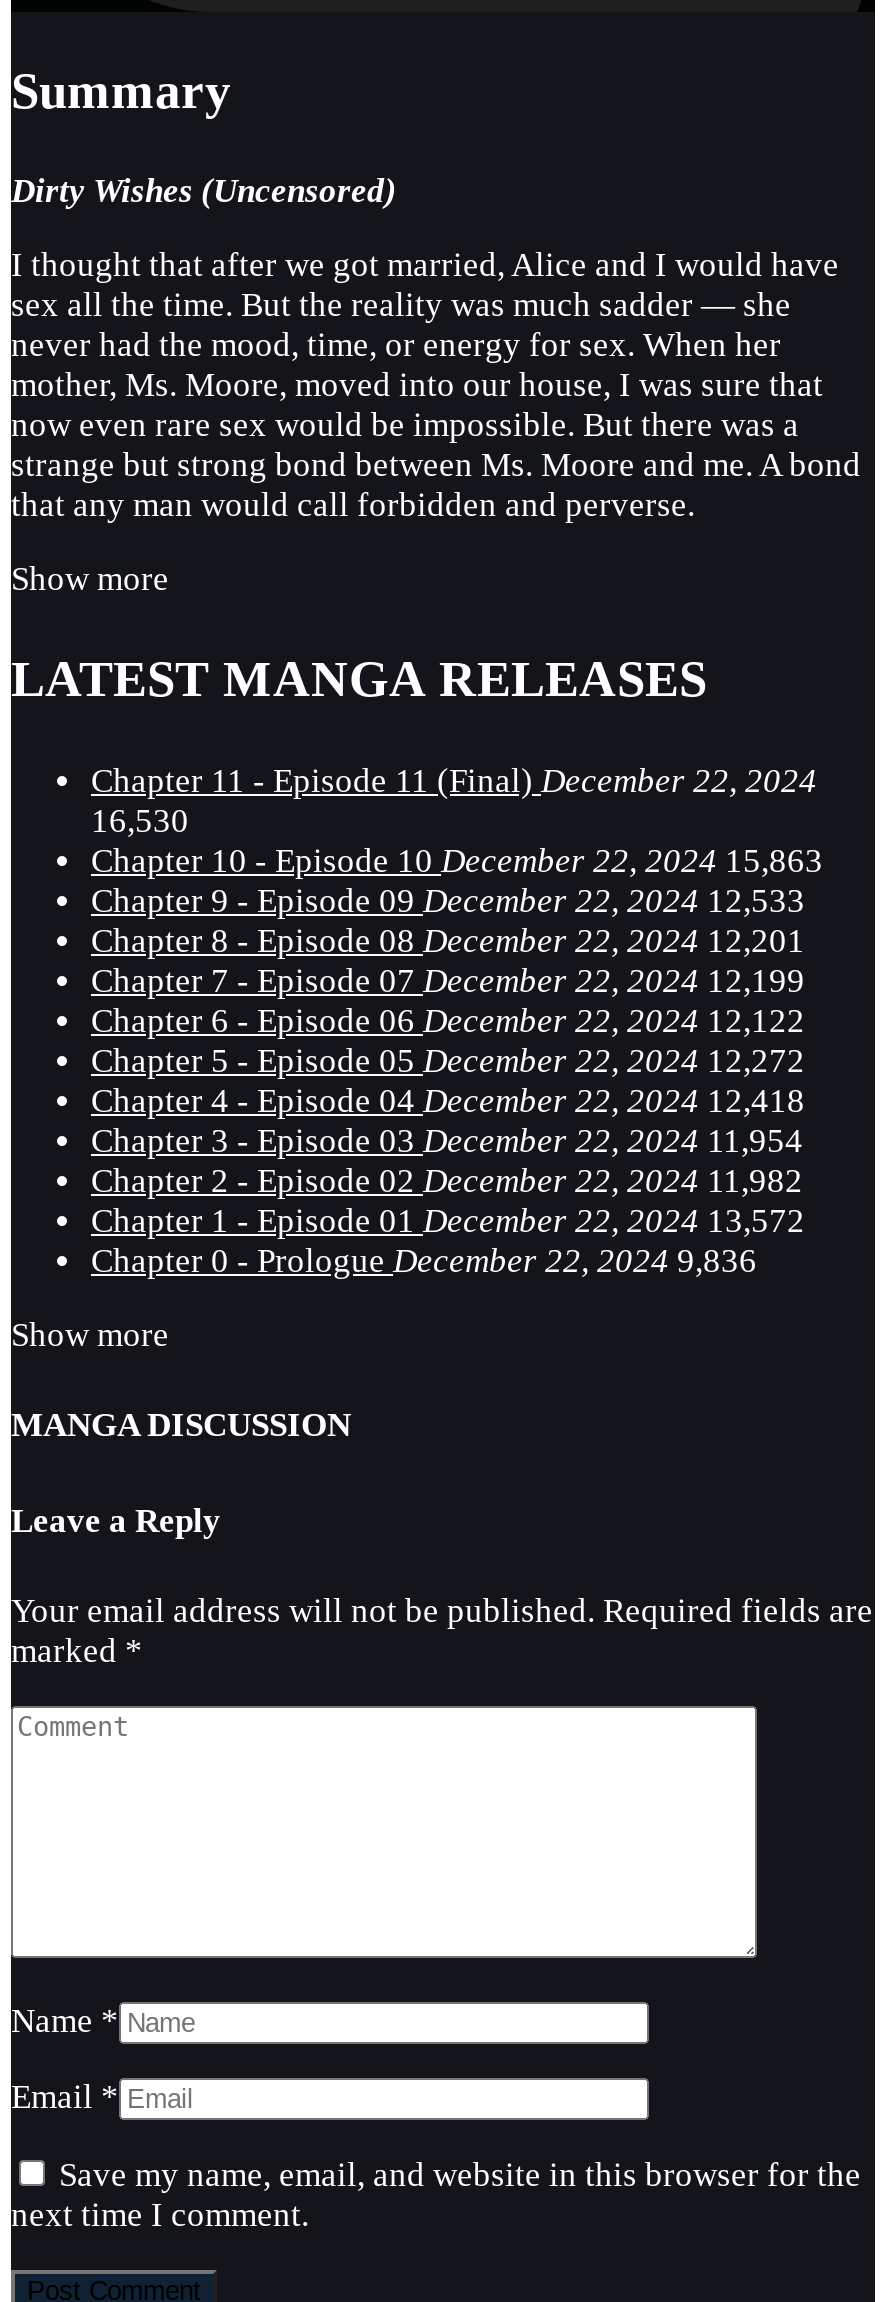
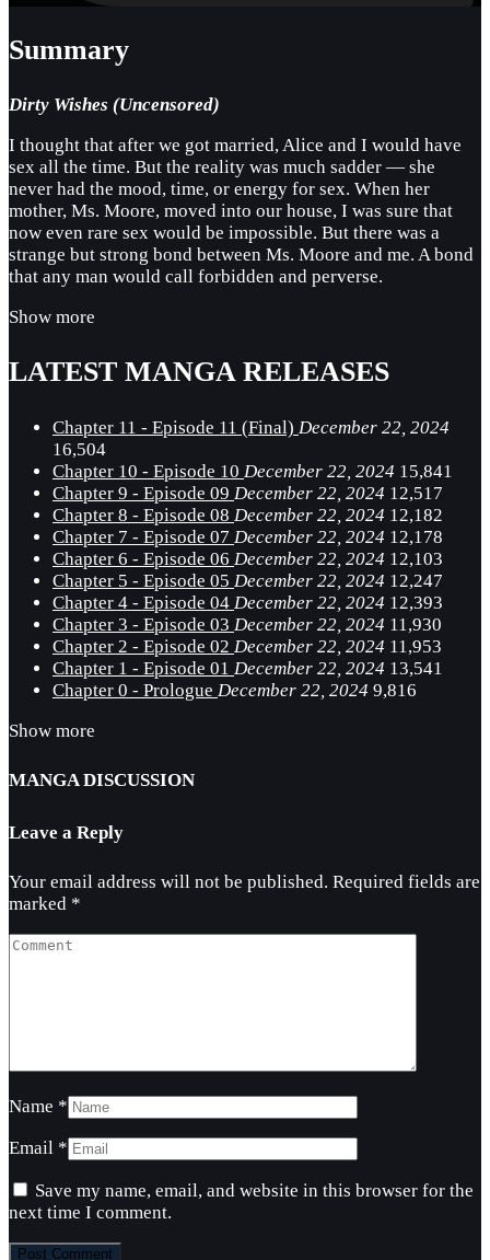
- 16,530
+ 16,504

- Chapter 10 - Episode 10 December 22, 2024 15,863
+ Chapter 10 - Episode 10 December 22, 2024 15,841

- Chapter 9 - Episode 09 December 22, 2024 12,533
+ Chapter 9 - Episode 09 December 22, 2024 12,517

- Chapter 8 - Episode 08 December 22, 2024 12,201
+ Chapter 8 - Episode 08 December 22, 2024 12,182

- Chapter 7 - Episode 07 December 22, 2024 12,199
+ Chapter 7 - Episode 07 December 22, 2024 12,178

- Chapter 6 - Episode 06 December 22, 2024 12,122
+ Chapter 6 - Episode 06 December 22, 2024 12,103

- Chapter 5 - Episode 05 December 22, 2024 12,272
+ Chapter 5 - Episode 05 December 22, 2024 12,247

- Chapter 4 - Episode 04 December 22, 2024 12,418
+ Chapter 4 - Episode 04 December 22, 2024 12,393

- Chapter 3 - Episode 03 December 22, 2024 11,954
+ Chapter 3 - Episode 03 December 22, 2024 11,930

- Chapter 2 - Episode 02 December 22, 2024 11,982
+ Chapter 2 - Episode 02 December 22, 2024 11,953

- Chapter 1 - Episode 01 December 22, 2024 13,572
+ Chapter 1 - Episode 01 December 22, 2024 13,541

- Chapter 0 - Prologue December 22, 2024 9,836
+ Chapter 0 - Prologue December 22, 2024 9,816
